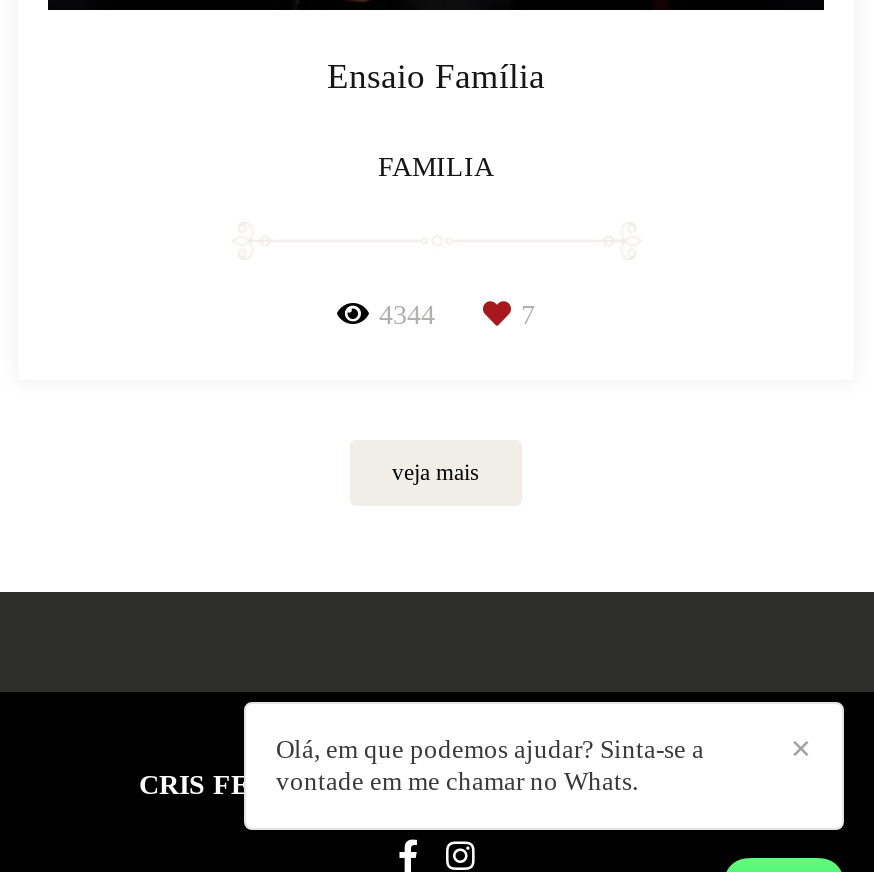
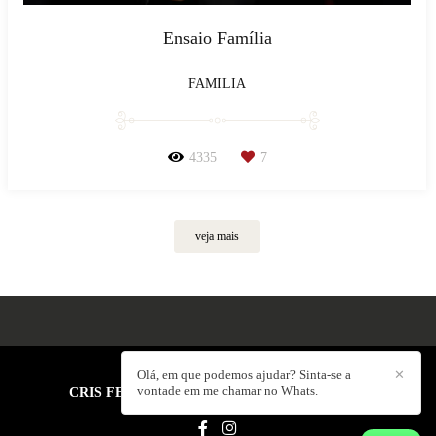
- 4344
+ 4335
